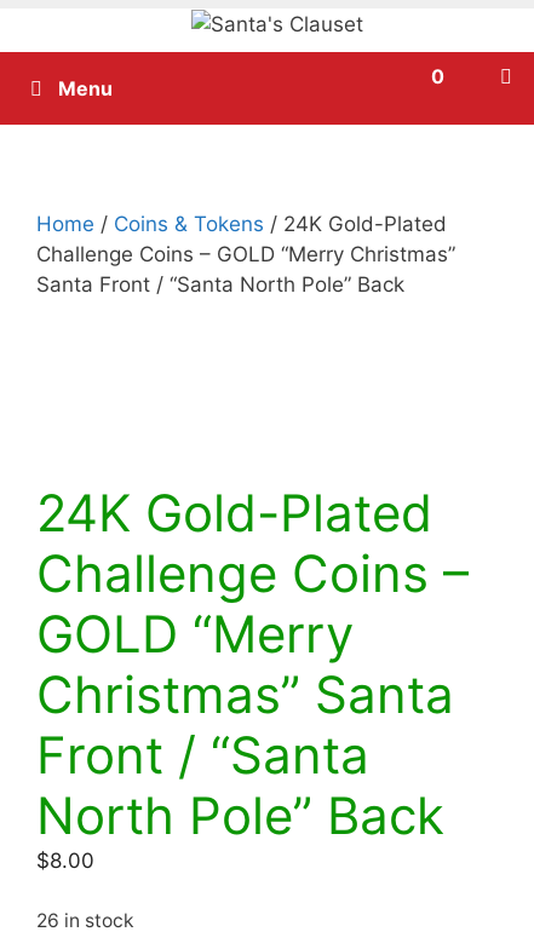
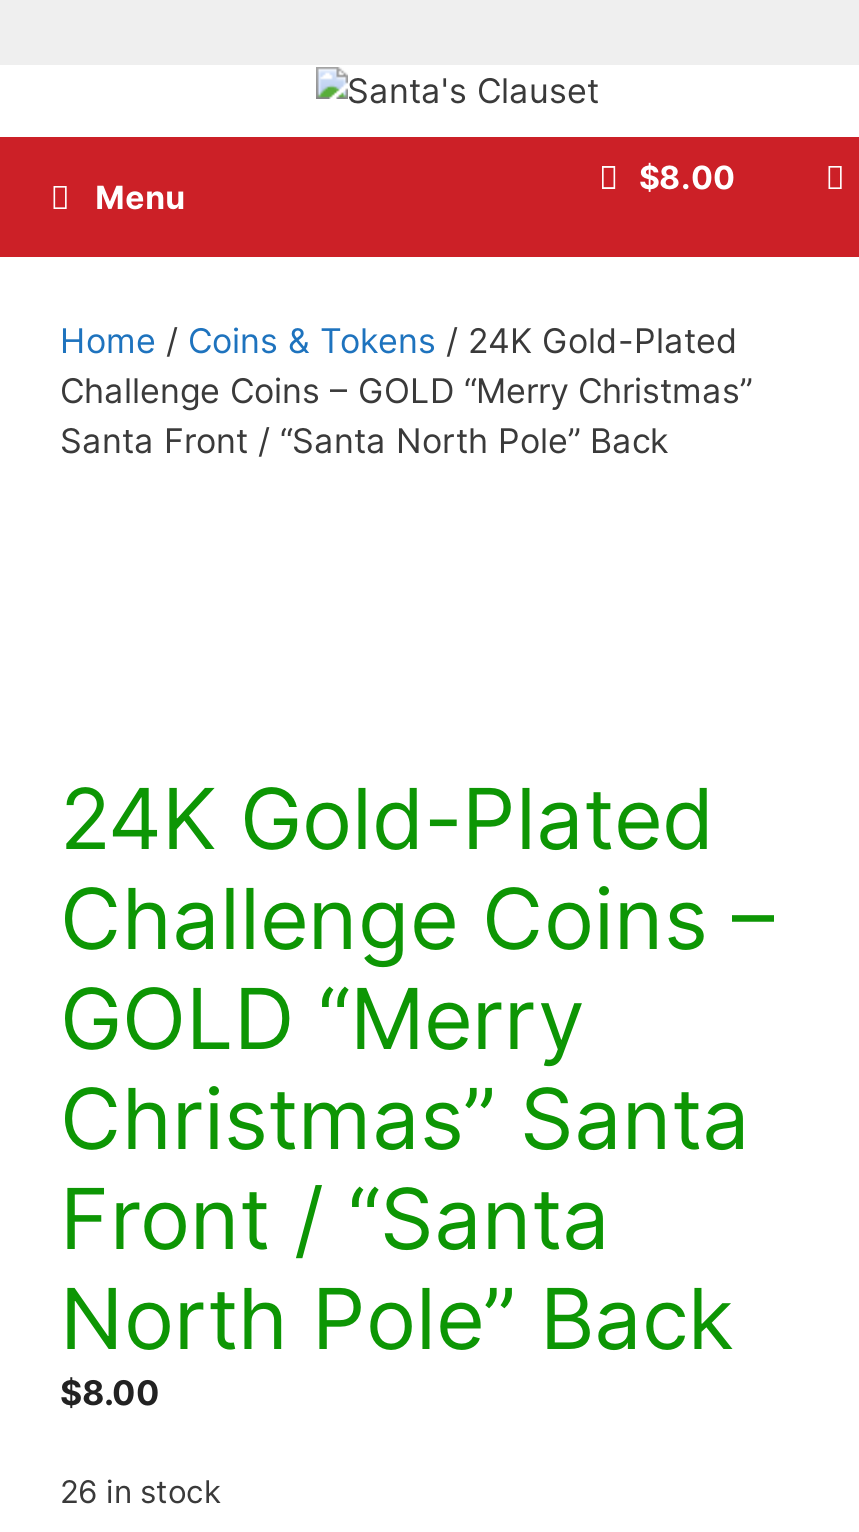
- 0
+ $8.00
